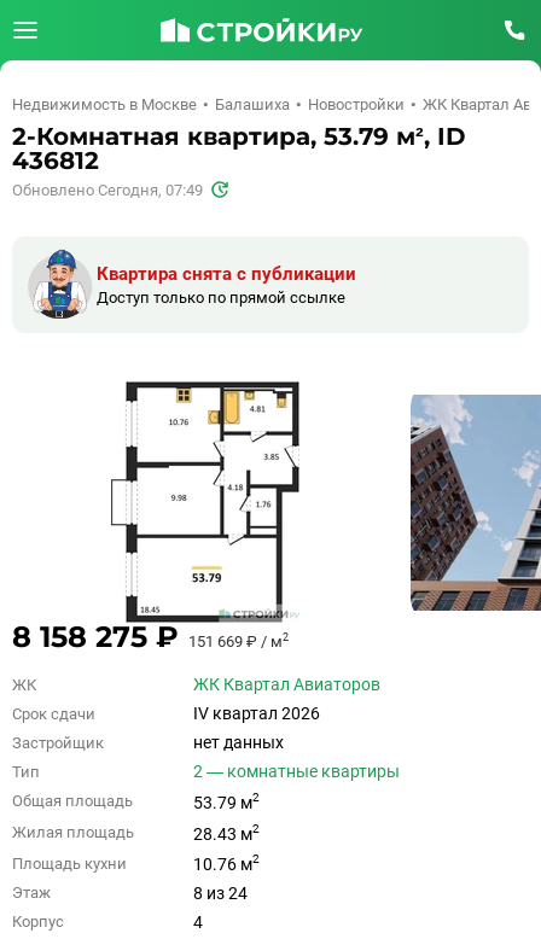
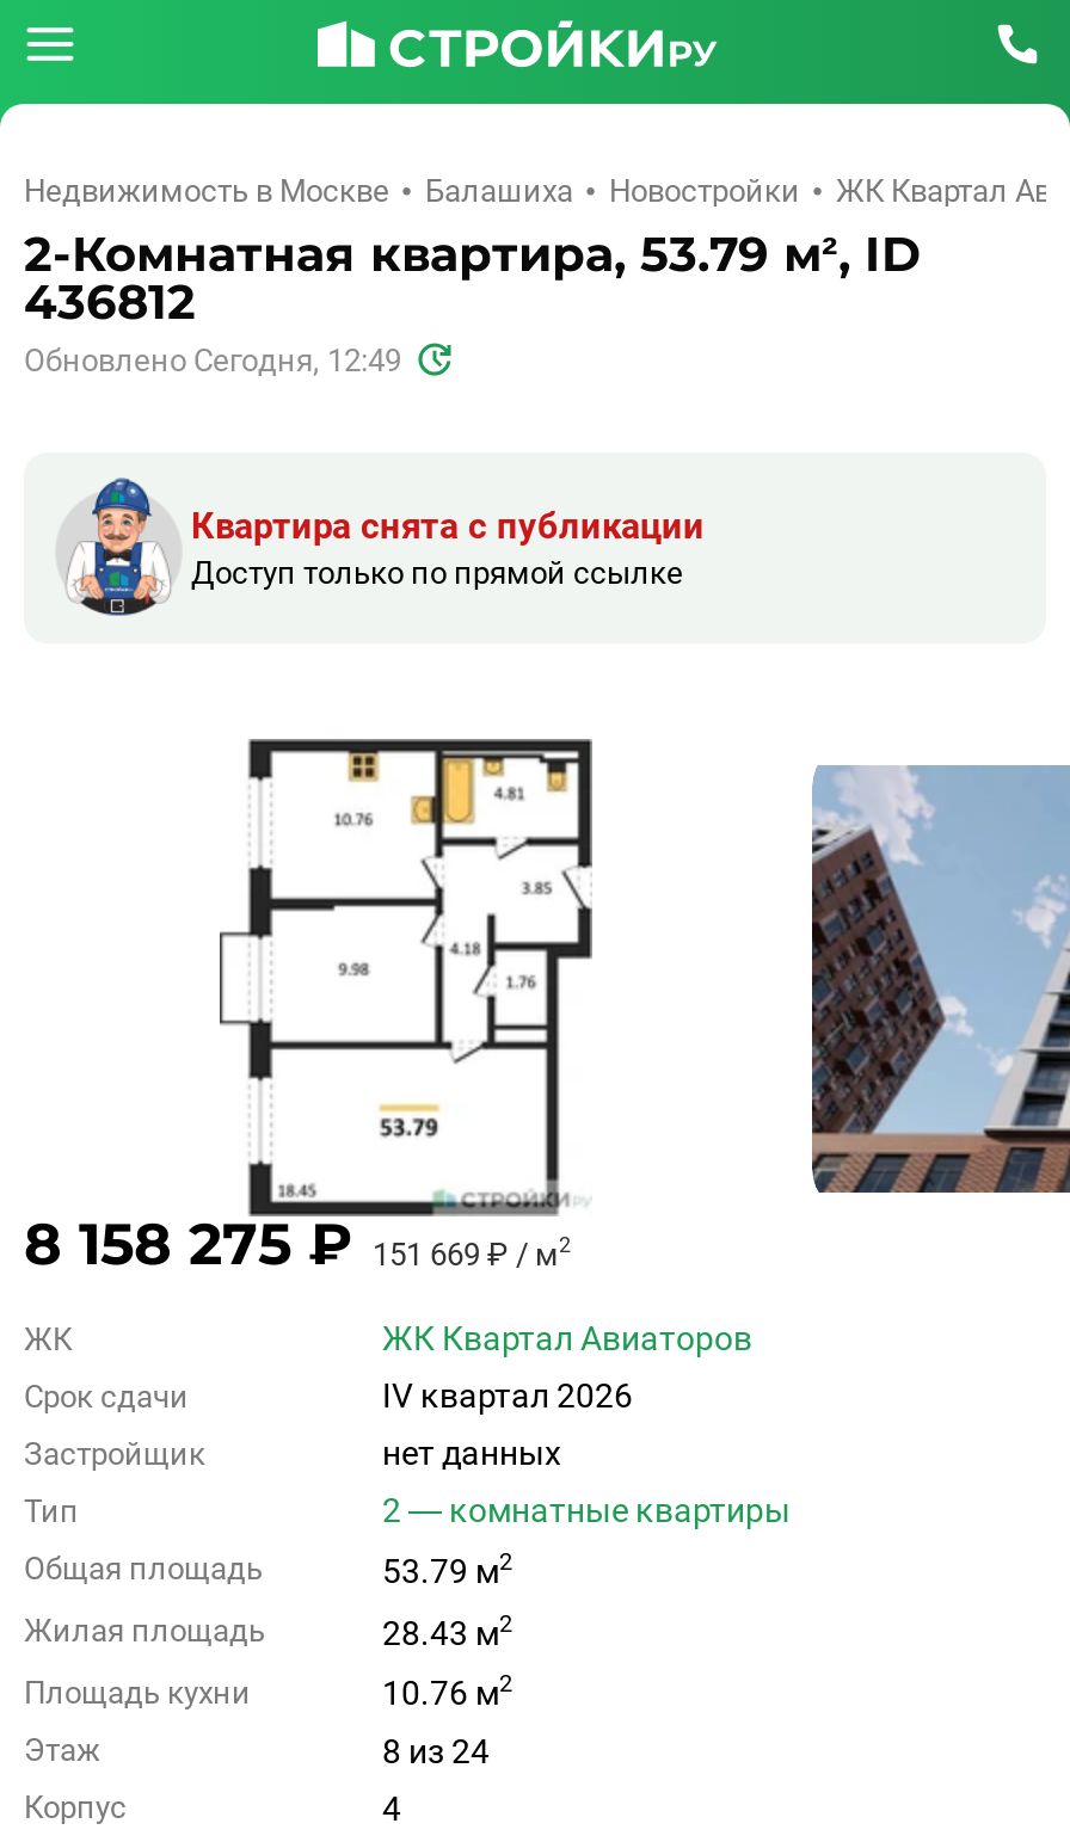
- Обновлено Сегодня, 07:49
+ Обновлено Сегодня, 12:49
